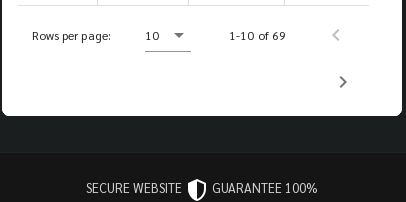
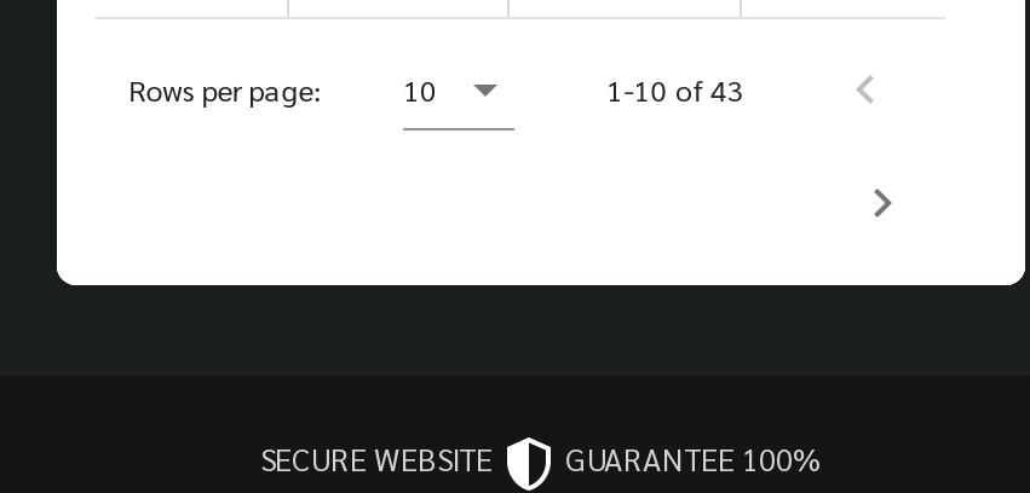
- 1-10 of 69
+ 1-10 of 43
